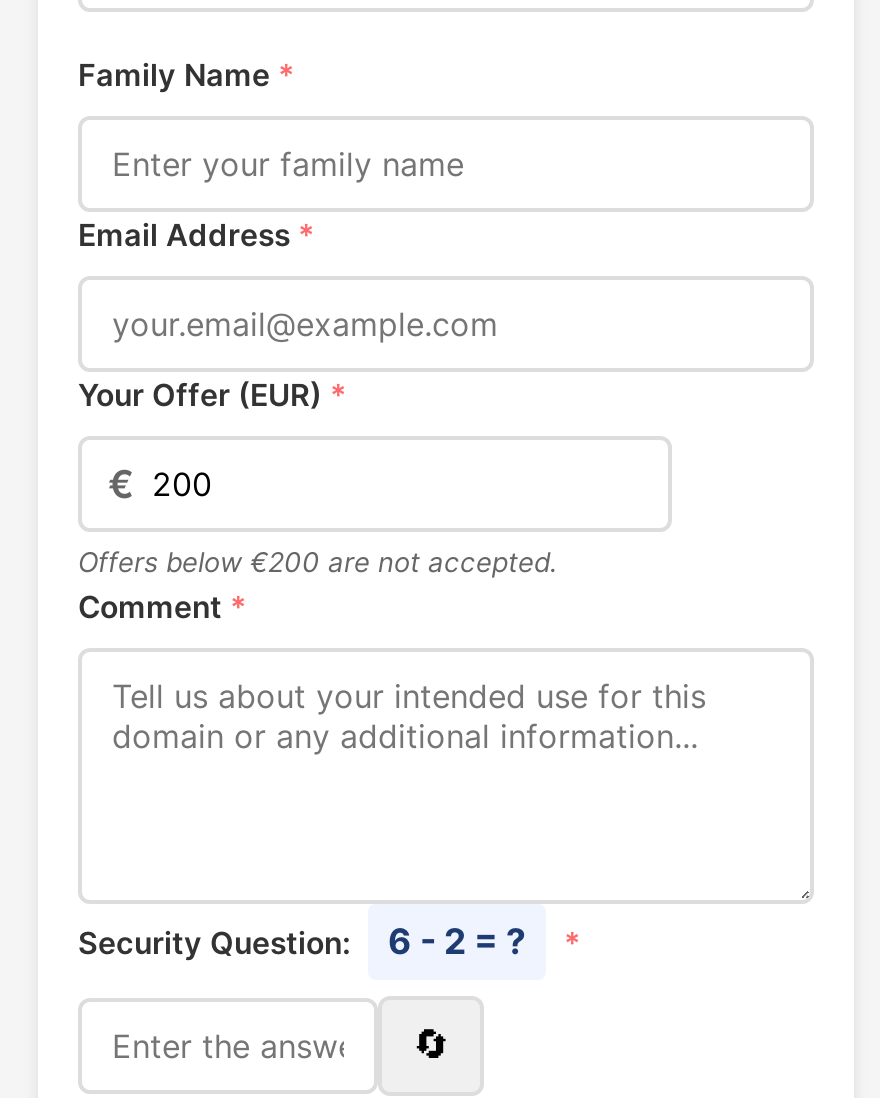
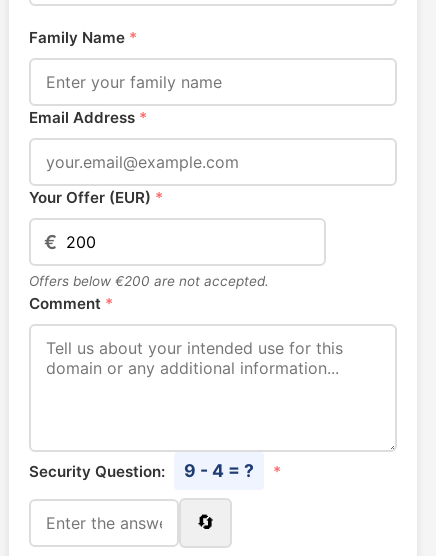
- 6 - 2 = ?
+ 9 - 4 = ?
